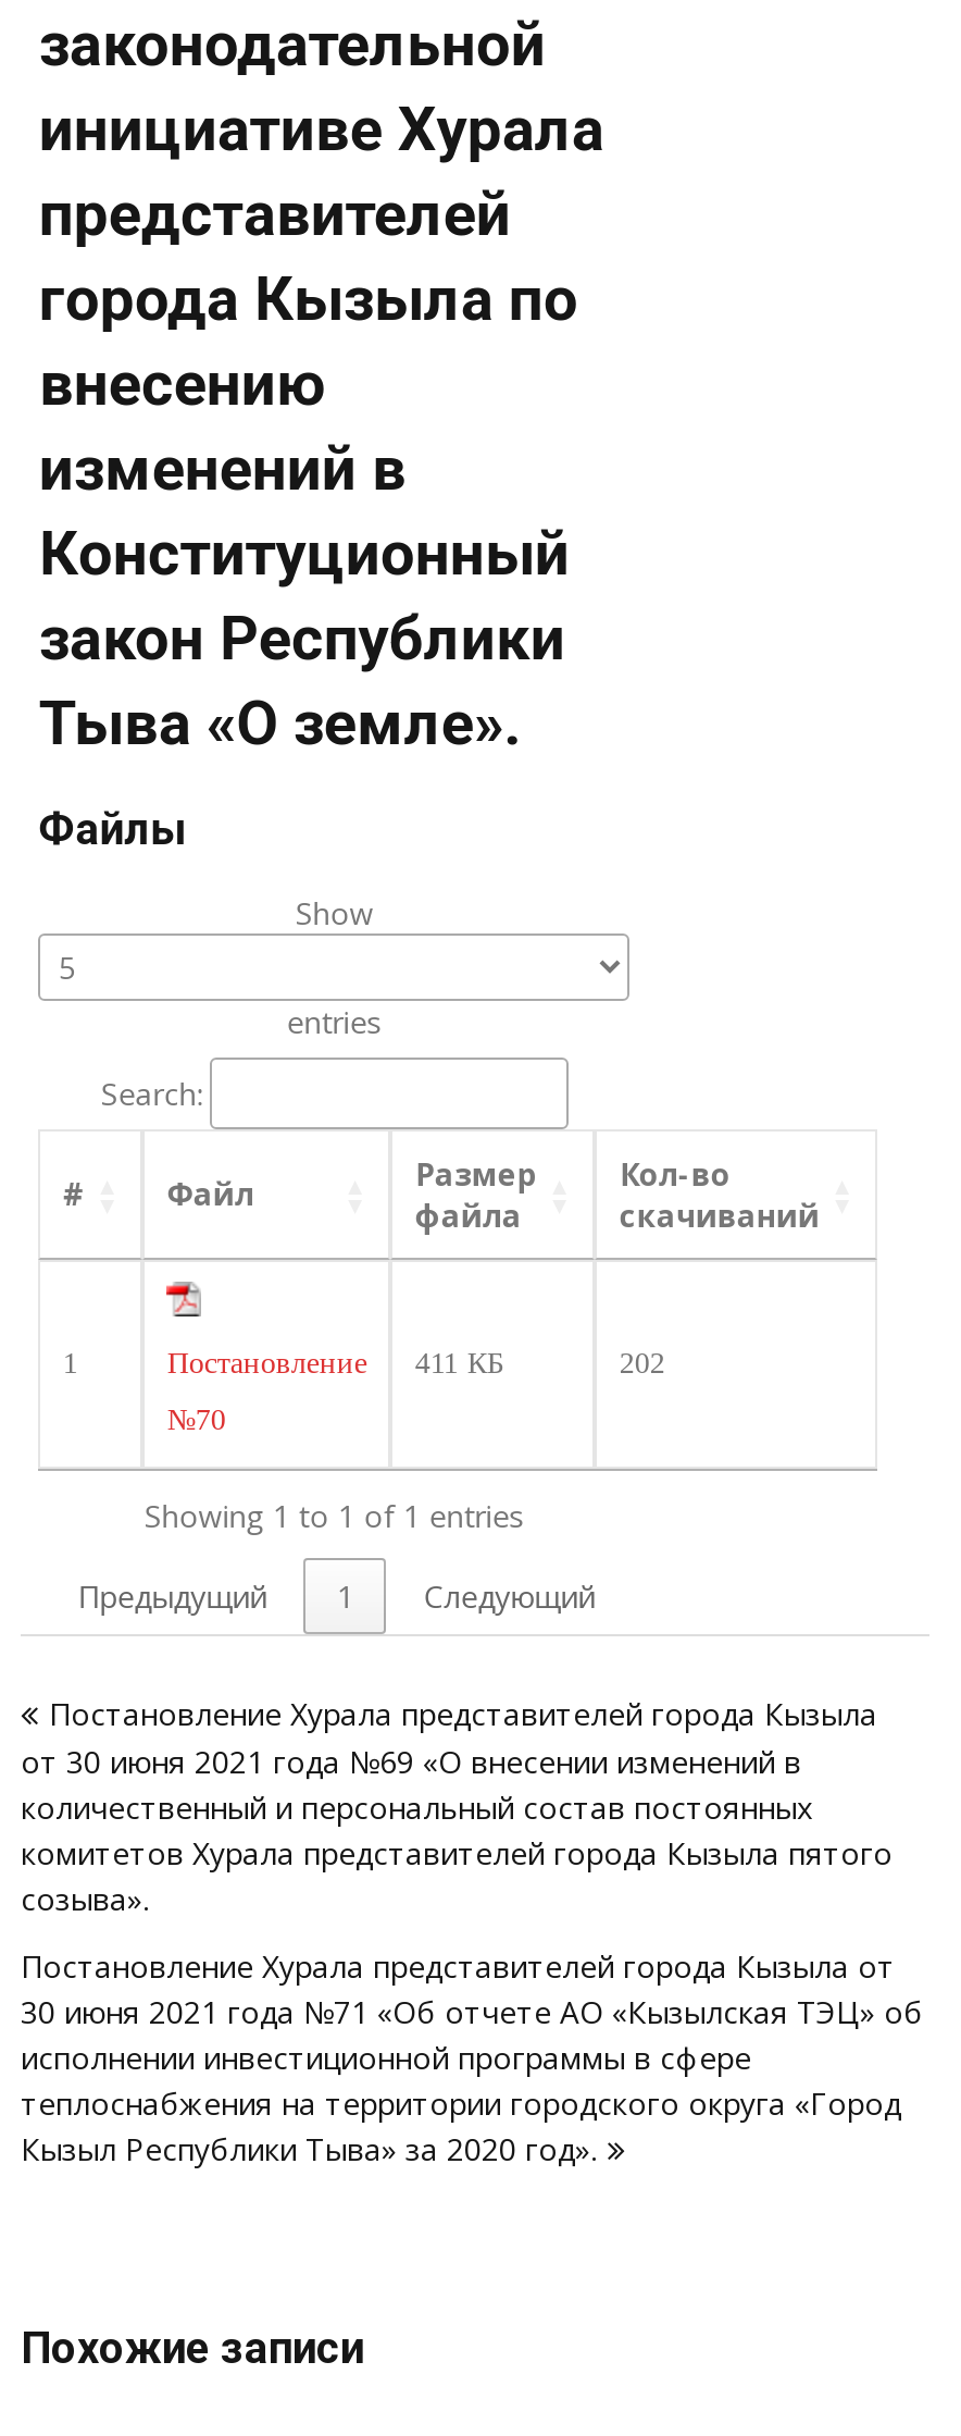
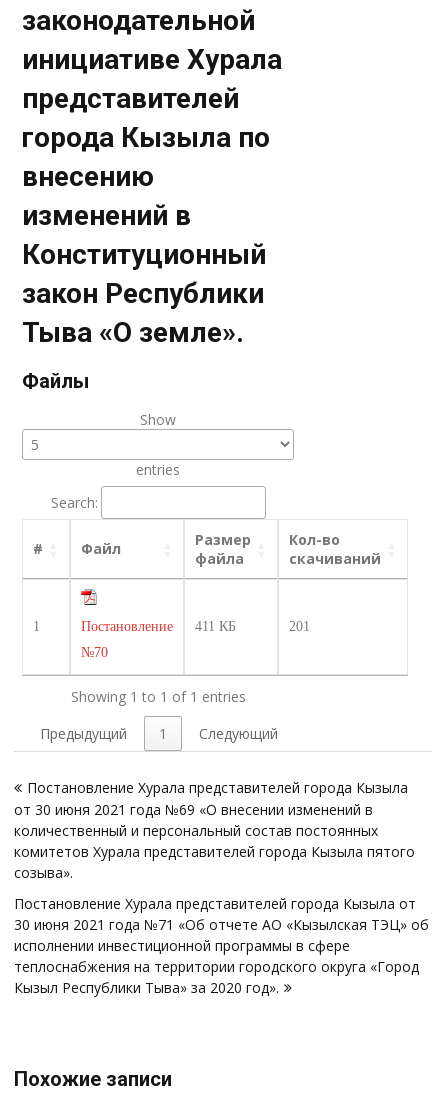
- 202
+ 201
